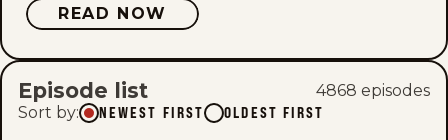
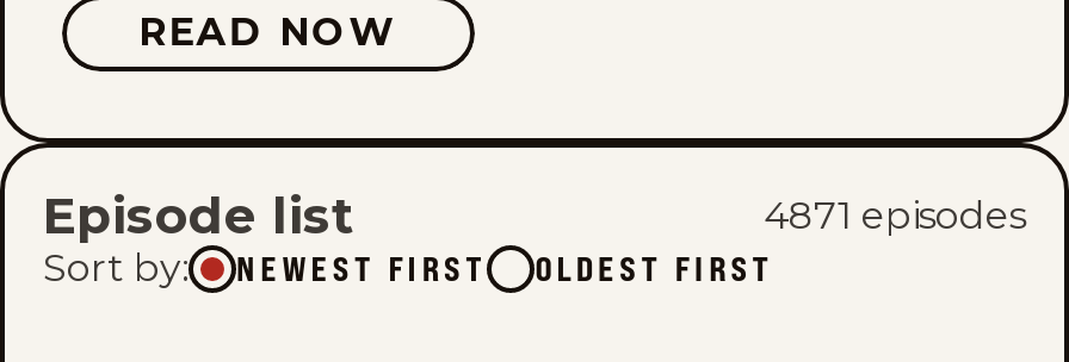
- 4868 episodes
+ 4871 episodes
